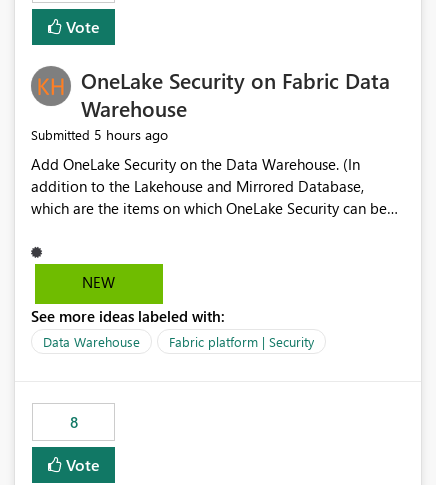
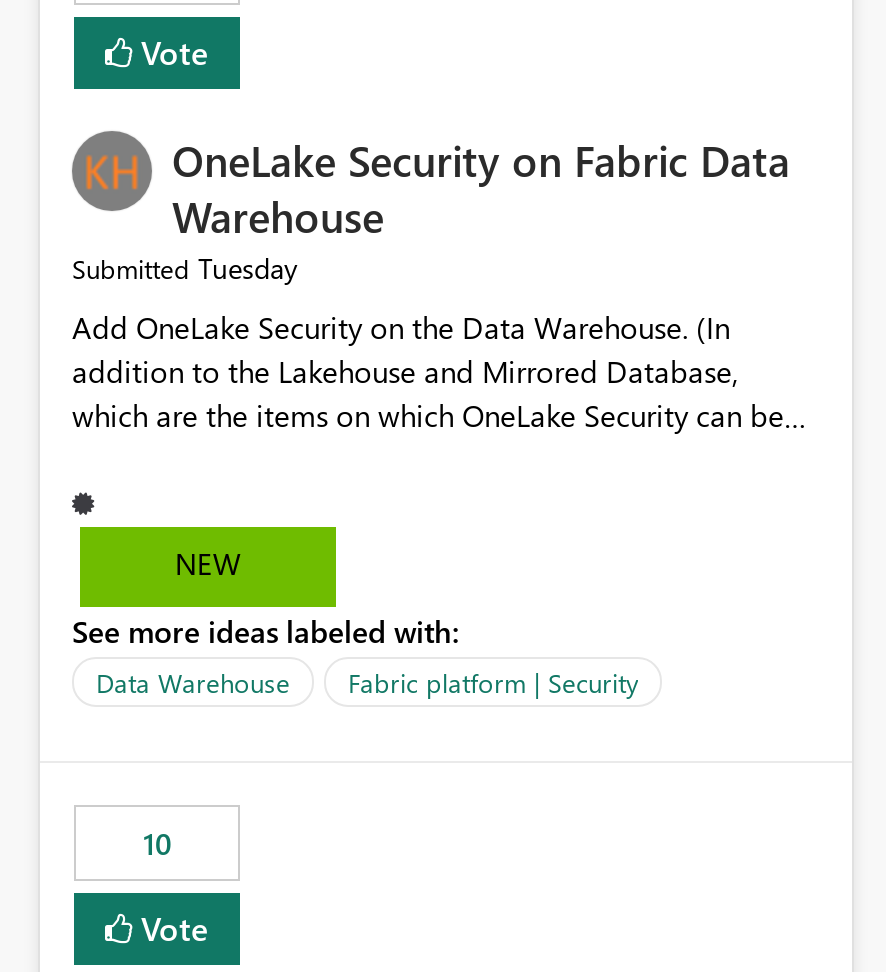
- Submitted 5 hours ago
+ Submitted Tuesday

- 8
+ 10
